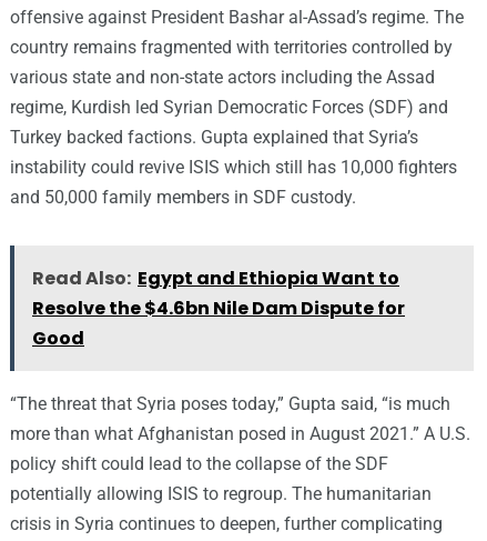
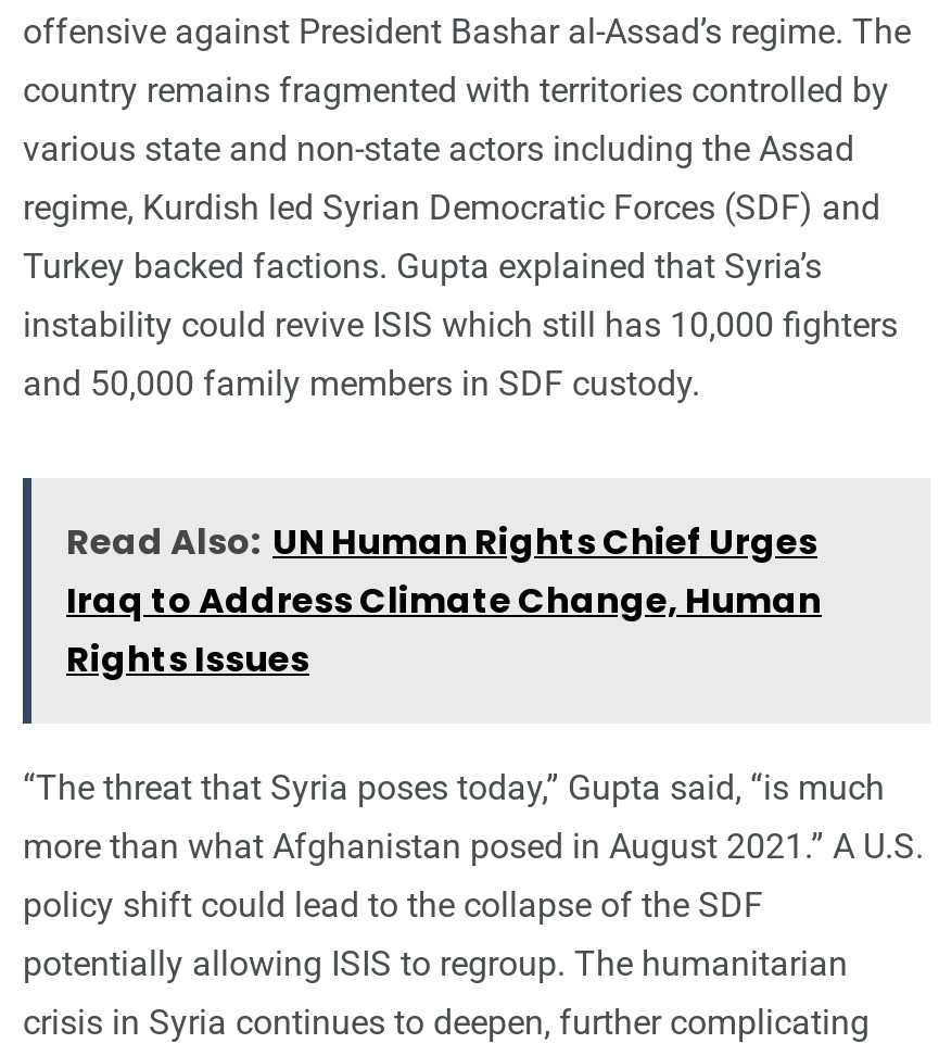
- Read Also: Egypt and Ethiopia Want to
- Resolve the $4.6bn Nile Dam Dispute for
- Good
+ Read Also: UN Human Rights Chief Urges
+ Iraq to Address Climate Change, Human
+ Rights Issues
